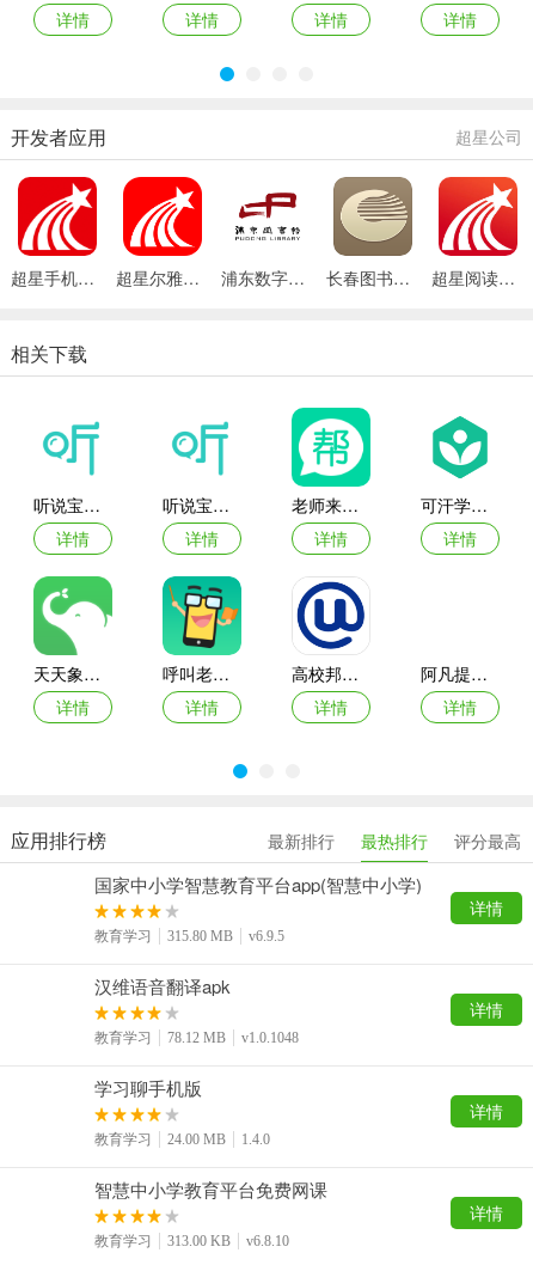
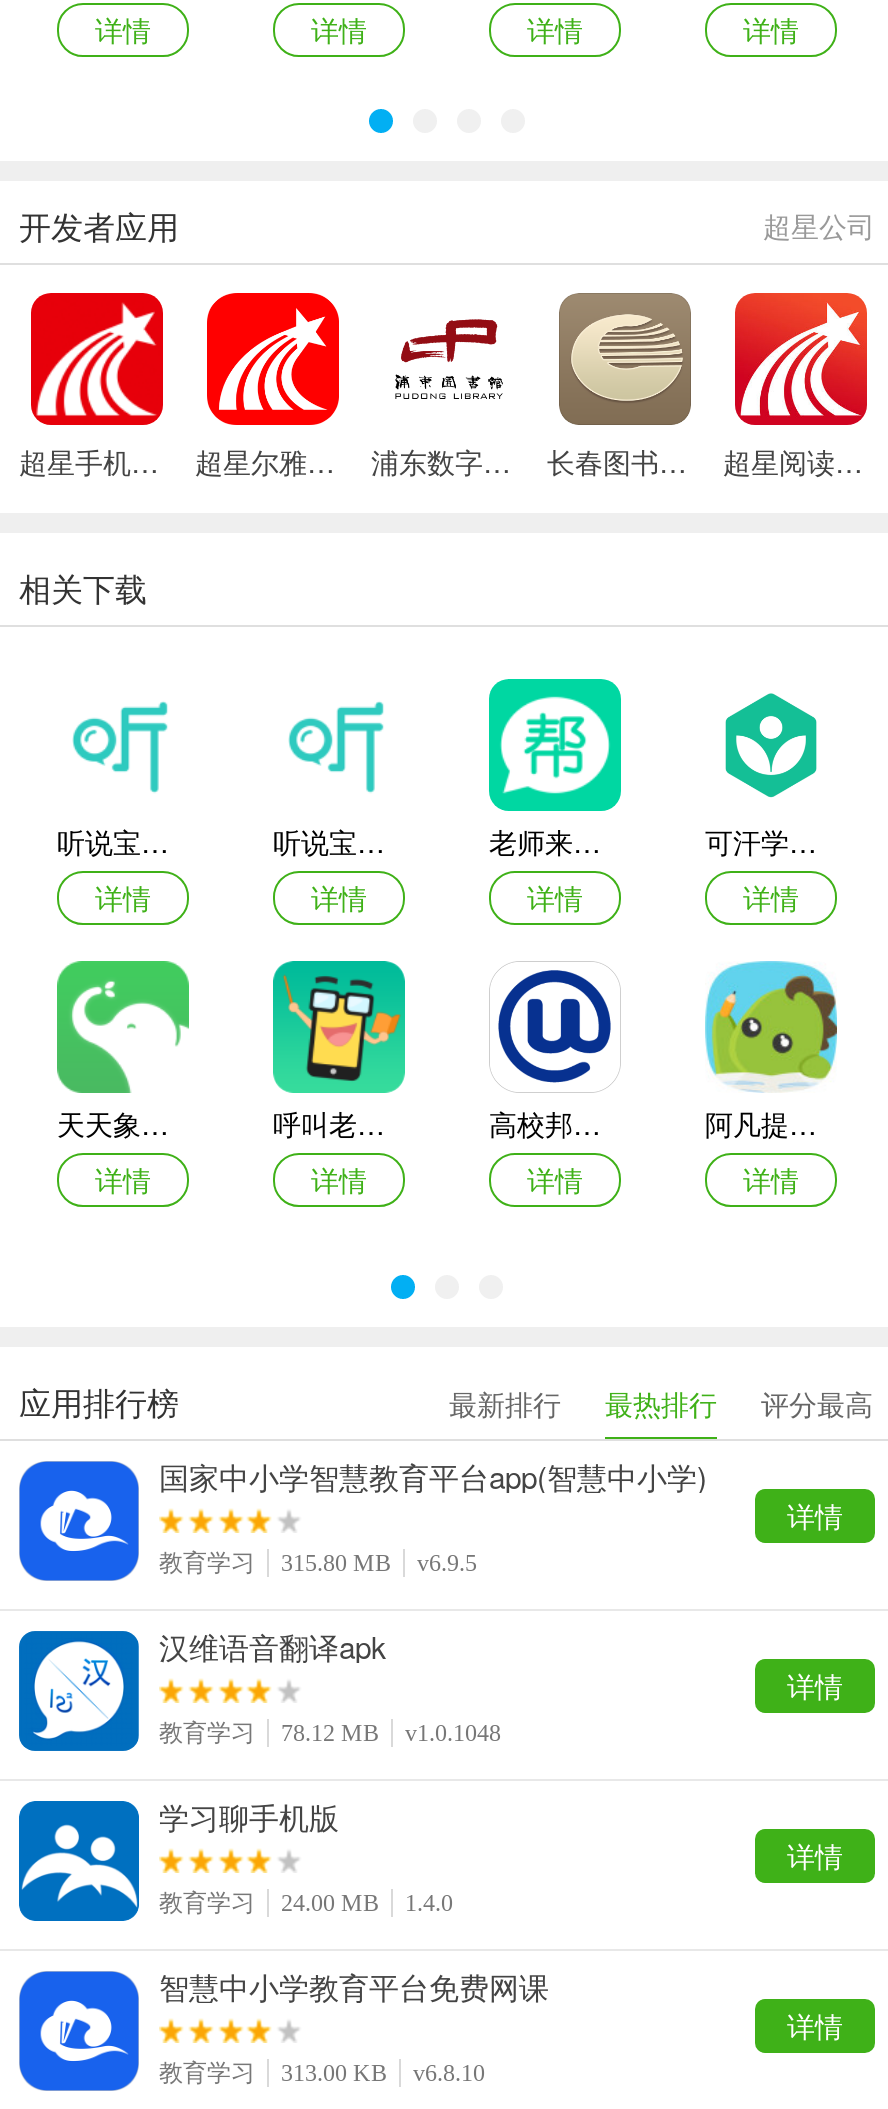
+ [image]

+ [image]

+ [image]

+ [image]

+ [image]
